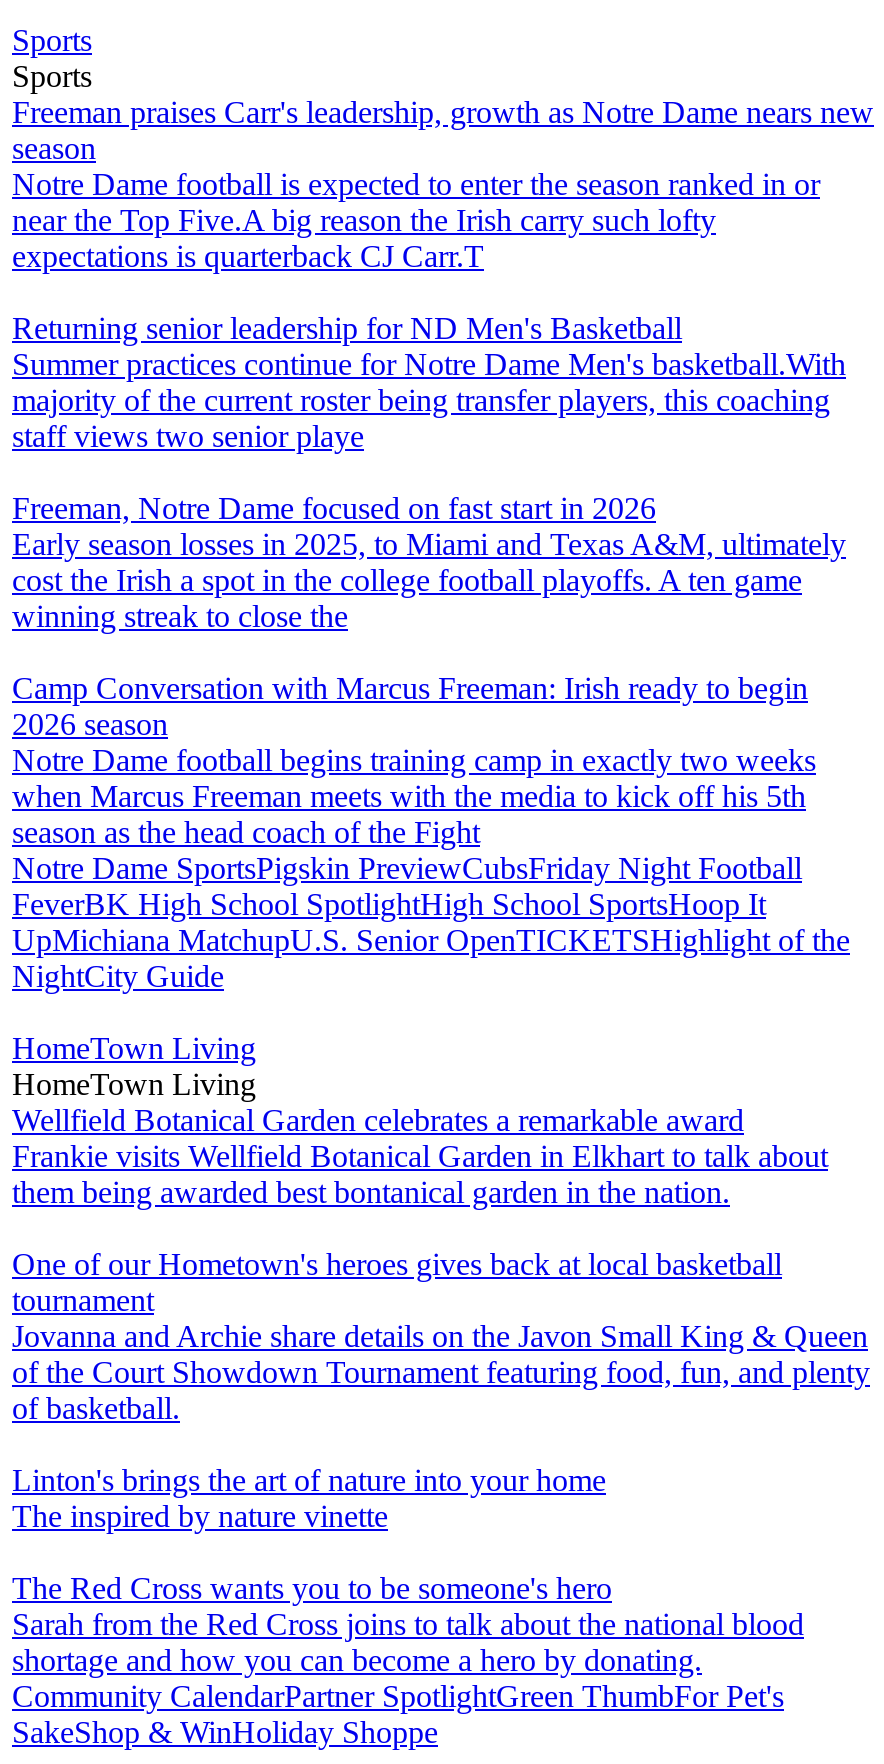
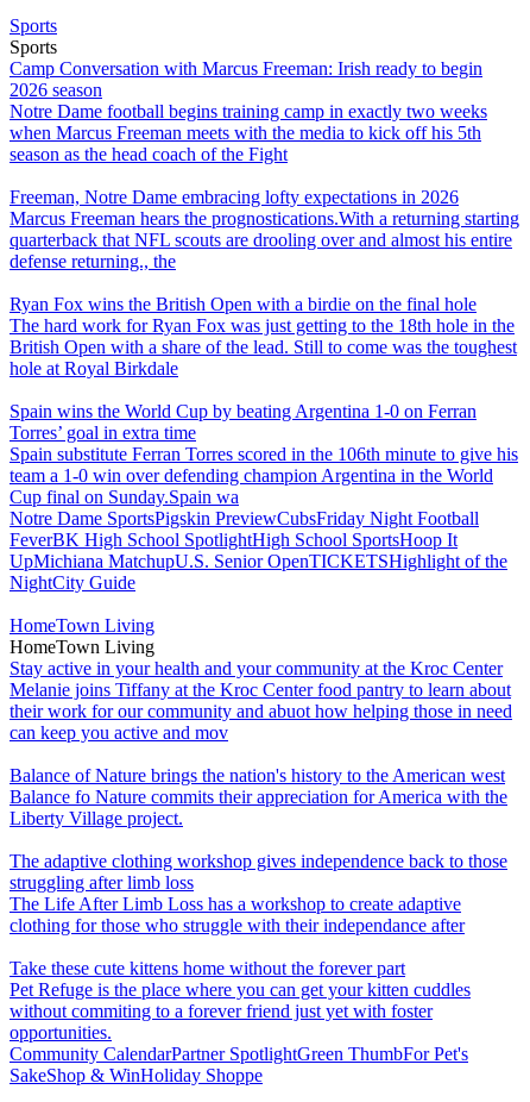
- Freeman praises Carr's leadership, growth as Notre Dame nears new
- season
- Notre Dame football is expected to enter the season ranked in or
- near the Top Five.A big reason the Irish carry such lofty
- expectations is quarterback CJ Carr.T
- Returning senior leadership for ND Men's Basketball
- Summer practices continue for Notre Dame Men's basketball.With
- majority of the current roster being transfer players, this coaching
- staff views two senior playe
- Freeman, Notre Dame focused on fast start in 2026
- Early season losses in 2025, to Miami and Texas A&M, ultimately
- cost the Irish a spot in the college football playoffs. A ten game
- winning streak to close the

moved up: Camp Conversation with Marcus Freeman: Irish ready to begin | 2026 season | Notre Dame football begins training camp in exactly two weeks | when Marcus Freeman meets with the media to kick off his 5th | season as the head coach of the Fight

+ Freeman, Notre Dame embracing lofty expectations in 2026
+ Marcus Freeman hears the prognostications.With a returning starting
+ quarterback that NFL scouts are drooling over and almost his entire
+ defense returning., the
+ Ryan Fox wins the British Open with a birdie on the final hole
+ The hard work for Ryan Fox was just getting to the 18th hole in the
+ British Open with a share of the lead. Still to come was the toughest
+ hole at Royal Birkdale
+ Spain wins the World Cup by beating Argentina 1-0 on Ferran
+ Torres’ goal in extra time
+ Spain substitute Ferran Torres scored in the 106th minute to give his
+ team a 1-0 win over defending champion Argentina in the World
+ Cup final on Sunday.Spain wa

- Wellfield Botanical Garden celebrates a remarkable award
- Frankie visits Wellfield Botanical Garden in Elkhart to talk about
- them being awarded best bontanical garden in the nation.
+ Stay active in your health and your community at the Kroc Center
+ Melanie joins Tiffany at the Kroc Center food pantry to learn about
+ their work for our community and abuot how helping those in need
+ can keep you active and mov

- One of our Hometown's heroes gives back at local basketball
- tournament
- Jovanna and Archie share details on the Javon Small King & Queen
- of the Court Showdown Tournament featuring food, fun, and plenty
- of basketball.
+ Balance of Nature brings the nation's history to the American west
+ Balance fo Nature commits their appreciation for America with the
+ Liberty Village project.

- Linton's brings the art of nature into your home
- The inspired by nature vinette
+ The adaptive clothing workshop gives independence back to those
+ struggling after limb loss
+ The Life After Limb Loss has a workshop to create adaptive
+ clothing for those who struggle with their independance after

- The Red Cross wants you to be someone's hero
- Sarah from the Red Cross joins to talk about the national blood
- shortage and how you can become a hero by donating.
+ Take these cute kittens home without the forever part
+ Pet Refuge is the place where you can get your kitten cuddles
+ without commiting to a forever friend just yet with foster
+ opportunities.
